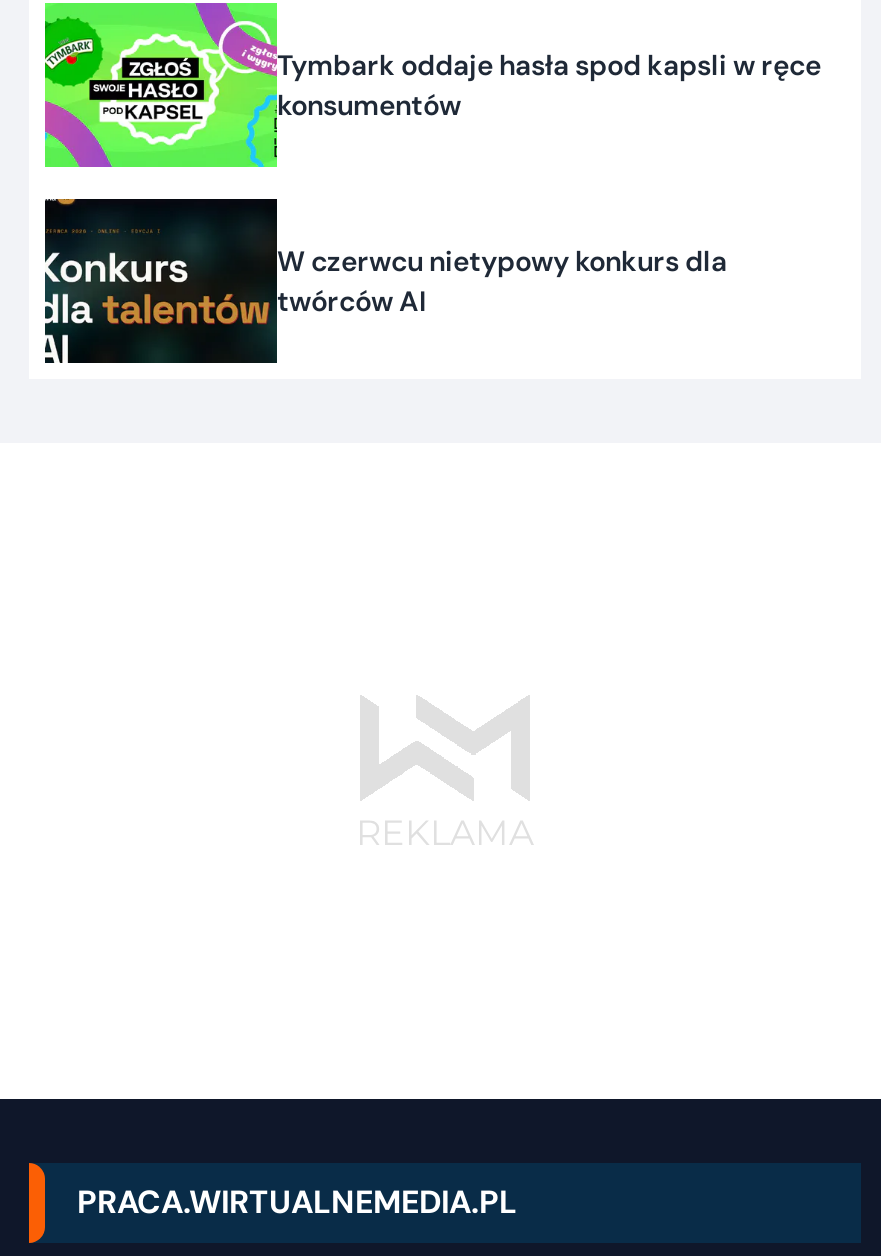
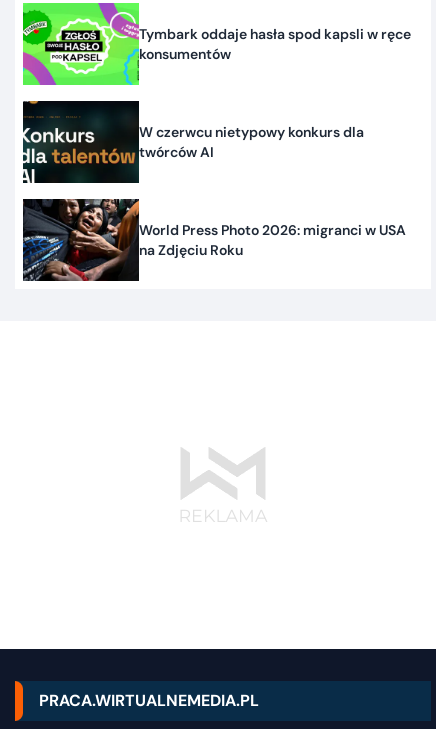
+ [image]
+ World Press Photo 2026: migranci w USA
+ na Zdjęciu Roku
